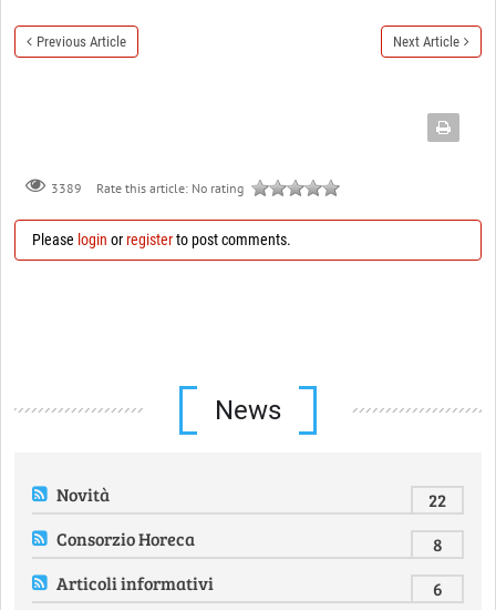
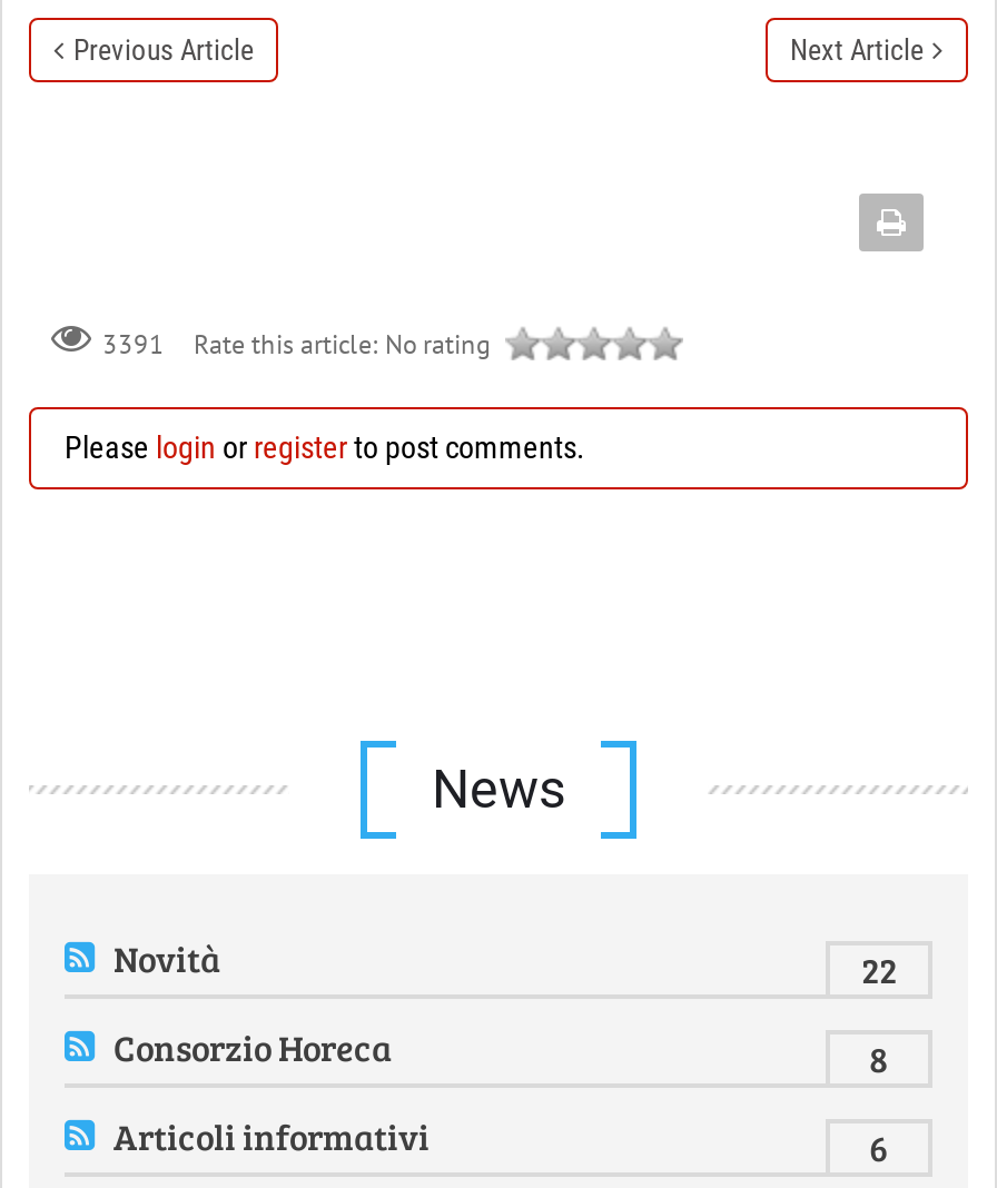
- 3389 Rate this article: No rating
+ 3391 Rate this article: No rating
